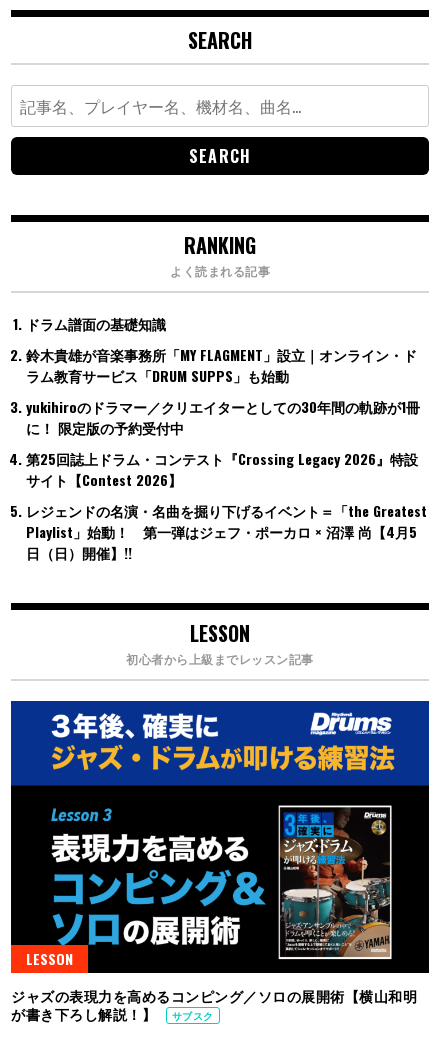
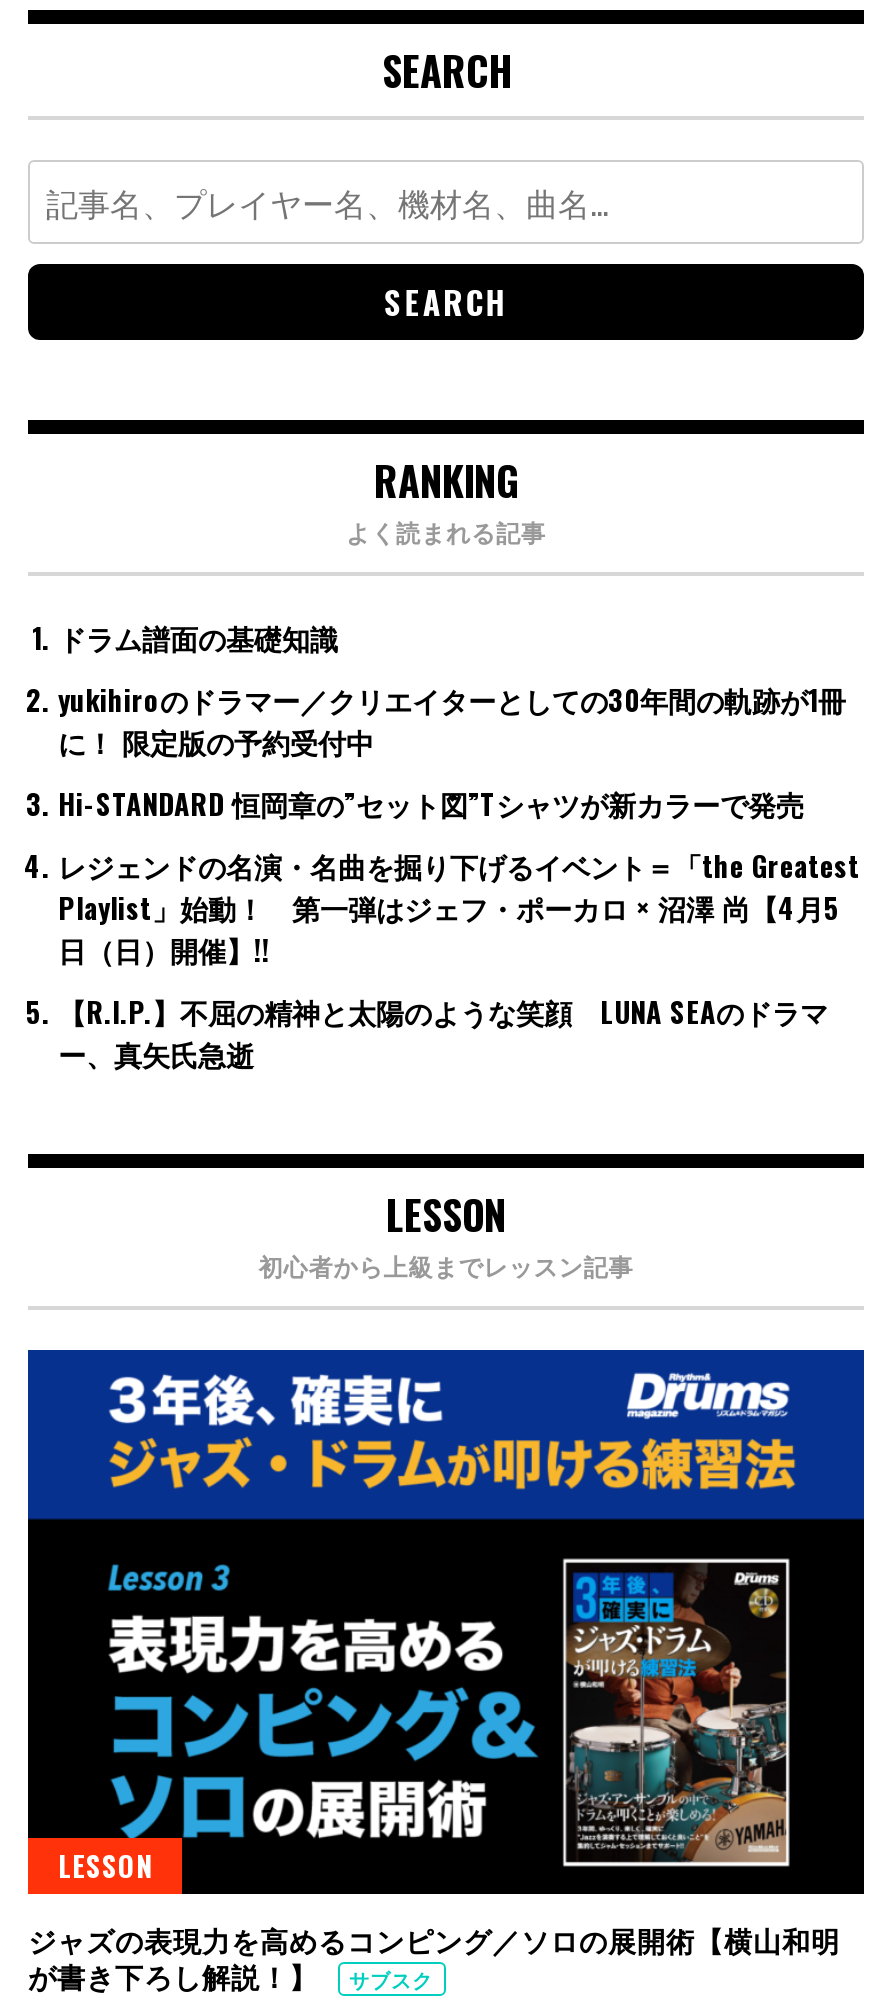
- 鈴木貴雄が音楽事務所「MY FLAGMENT」設立｜オンライン・ド
- ラム教育サービス「DRUM SUPPS」も始動

moved up: yukihiroのドラマー／クリエイターとしての30年間の軌跡が1冊 | に！ 限定版の予約受付中

- 第25回誌上ドラム・コンテスト『Crossing Legacy 2026』特設
- サイト【Contest 2026】
+ Hi-STANDARD 恒岡章の”セット図”Tシャツが新カラーで発売

moved up: レジェンドの名演・名曲を掘り下げるイベント＝「the Greatest | Playlist」始動！ 第一弾はジェフ・ポーカロ × 沼澤 尚【4月5 | 日（日）開催】!!

+ 【R.I.P.】不屈の精神と太陽のような笑顔 LUNA SEAのドラマ
+ ー、真矢氏急逝
